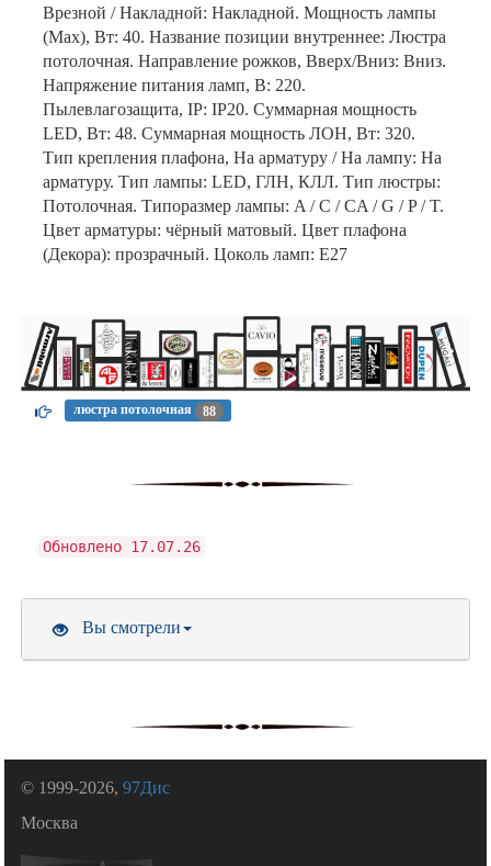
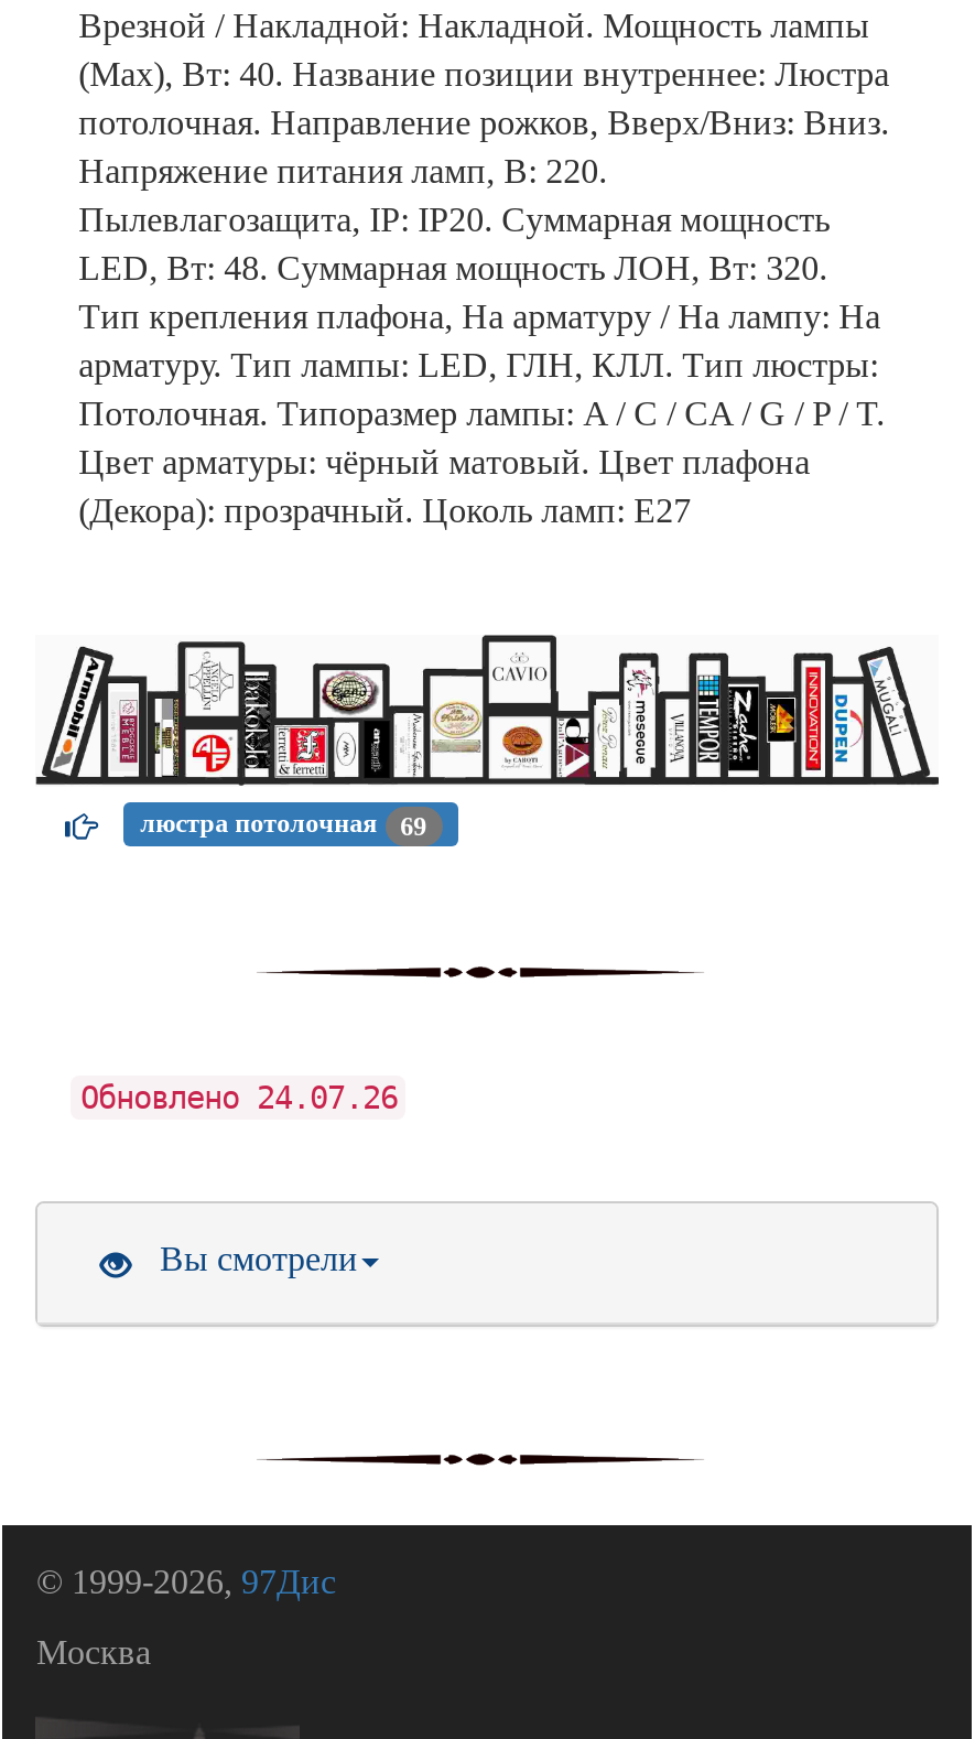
- люстра потолочная 88
+ люстра потолочная 69

- Обновлено 17.07.26
+ Обновлено 24.07.26
